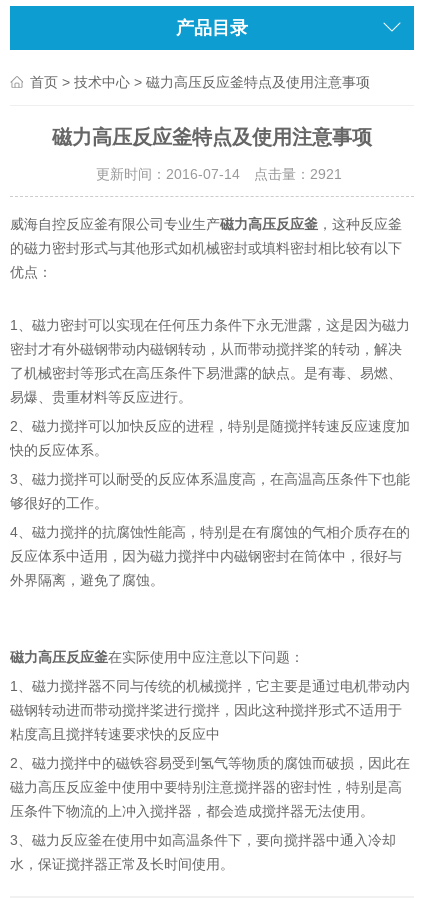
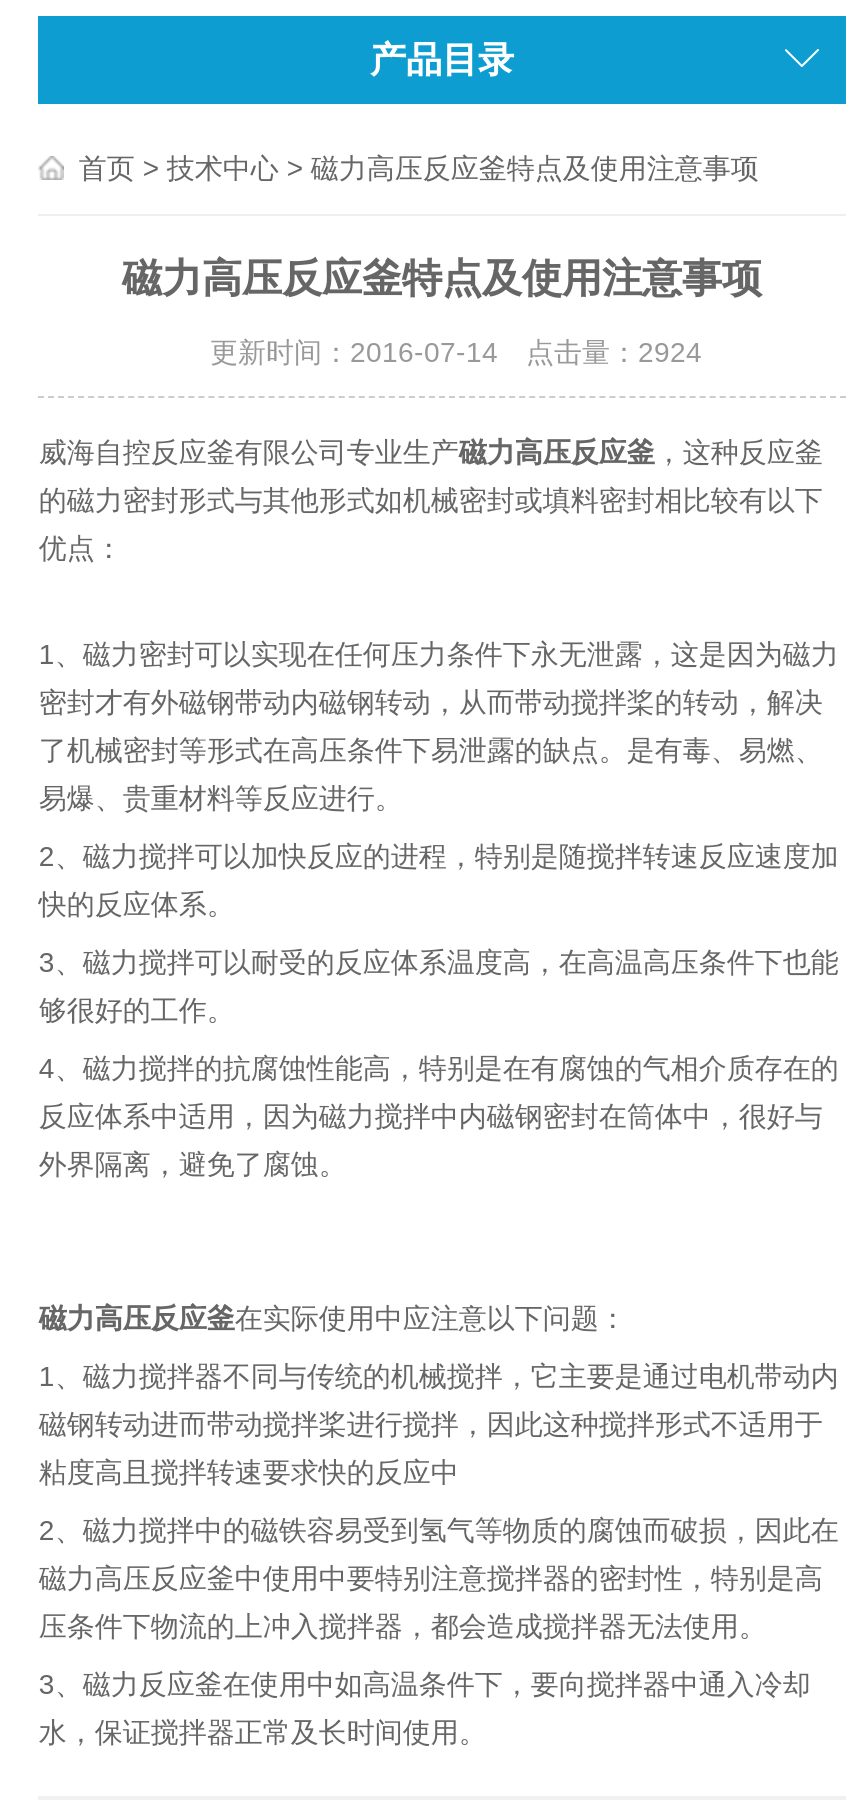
- 更新时间：2016-07-14 点击量：2921
+ 更新时间：2016-07-14 点击量：2924
